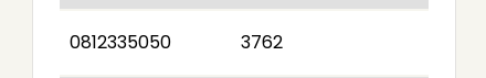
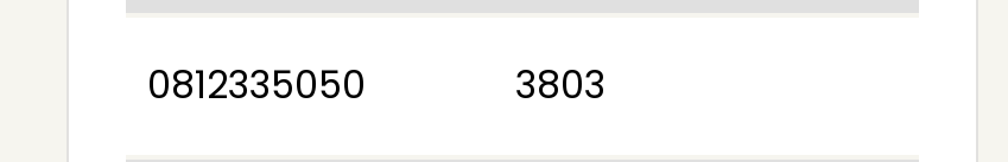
- 3762
+ 3803
